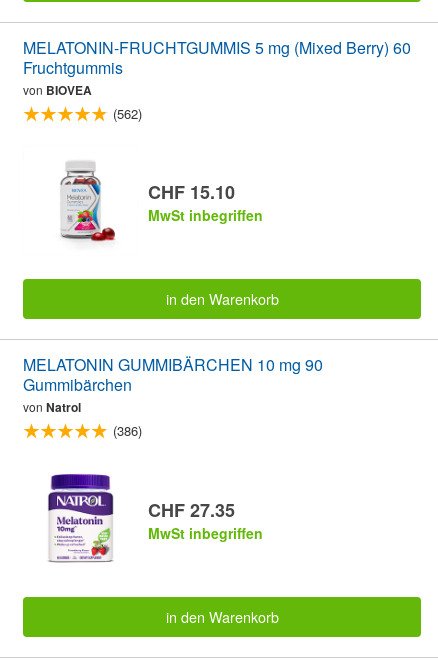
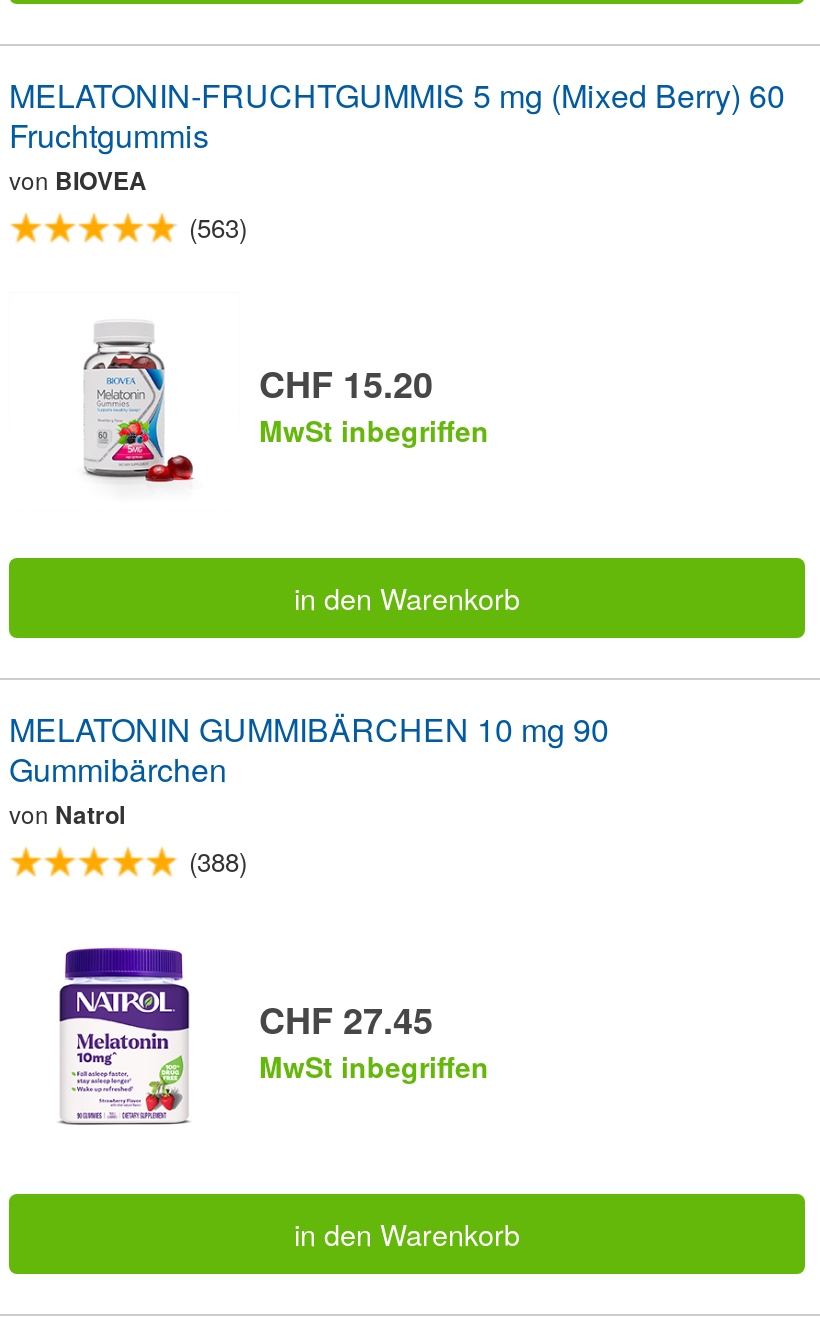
- (562)
+ (563)

- CHF 15.10
+ CHF 15.20

- (386)
+ (388)

- CHF 27.35
+ CHF 27.45
